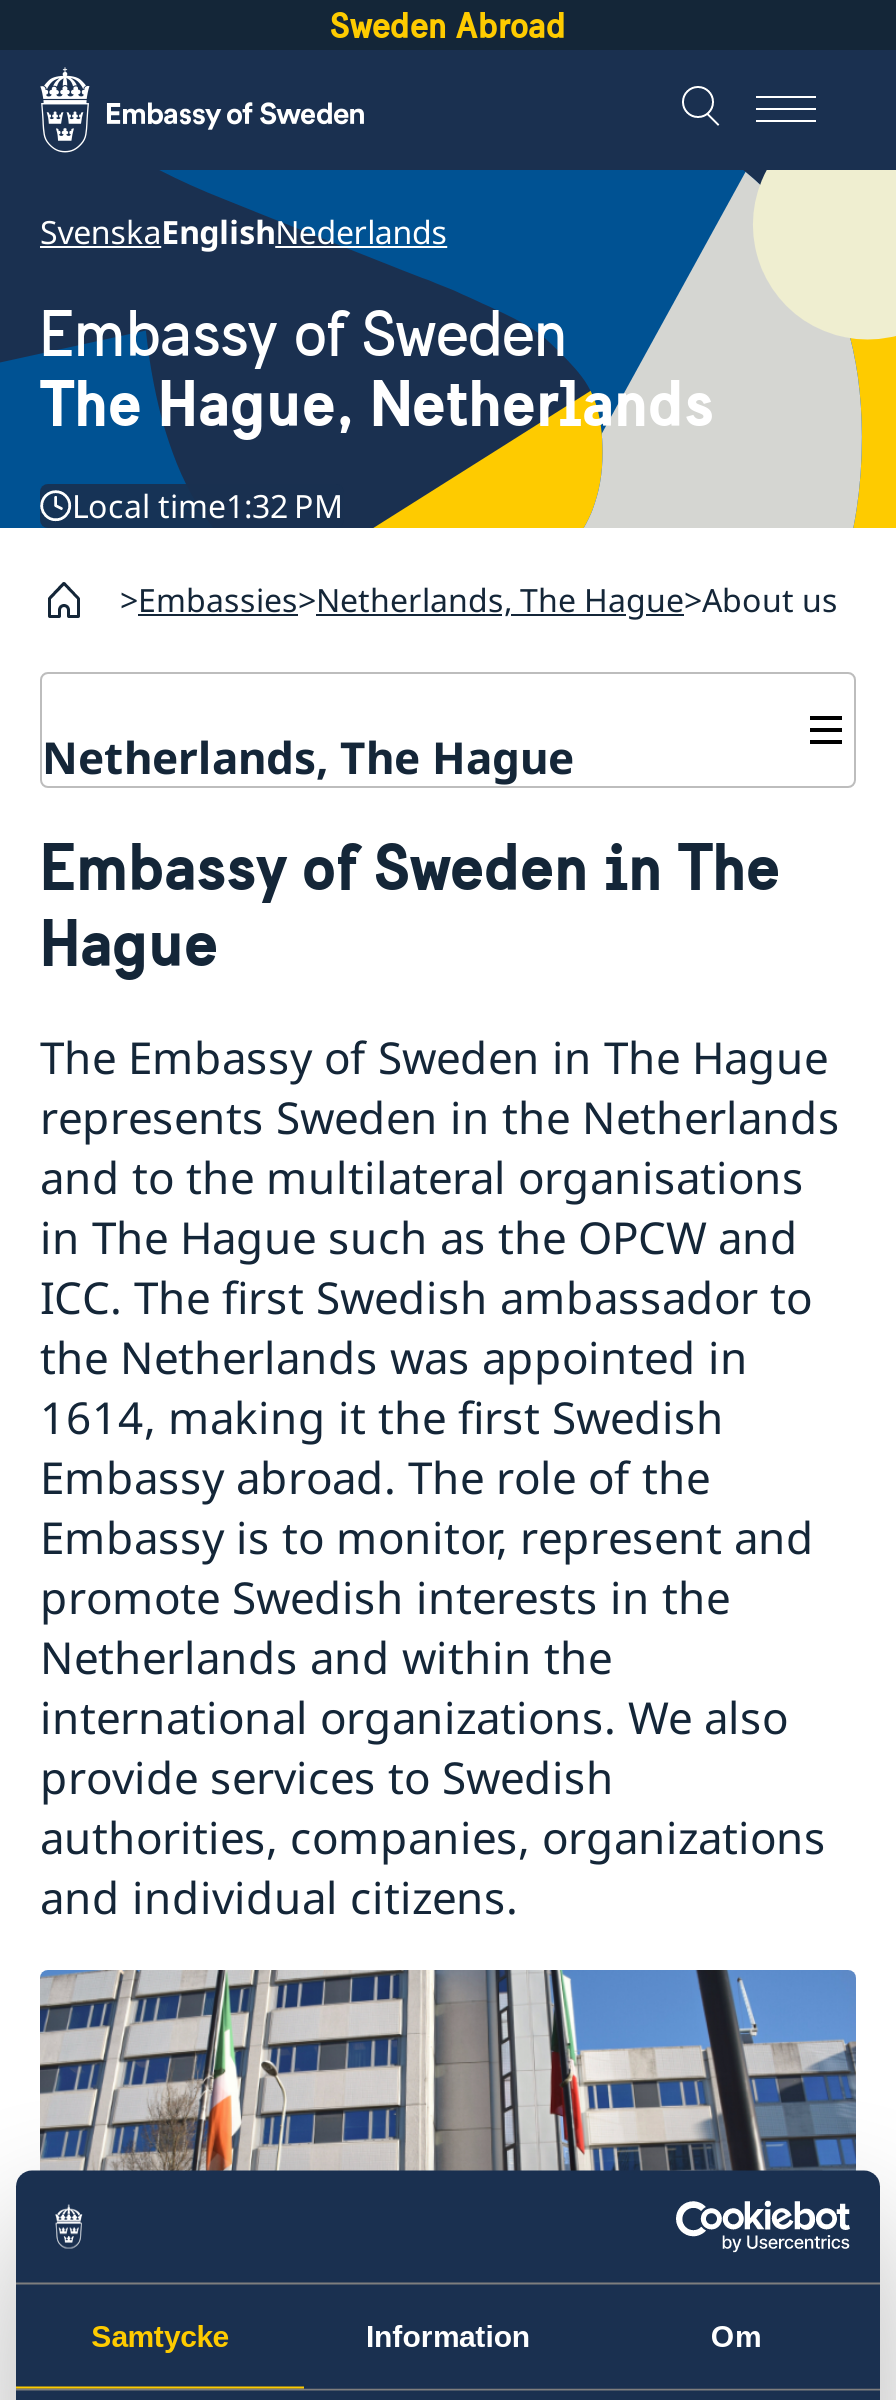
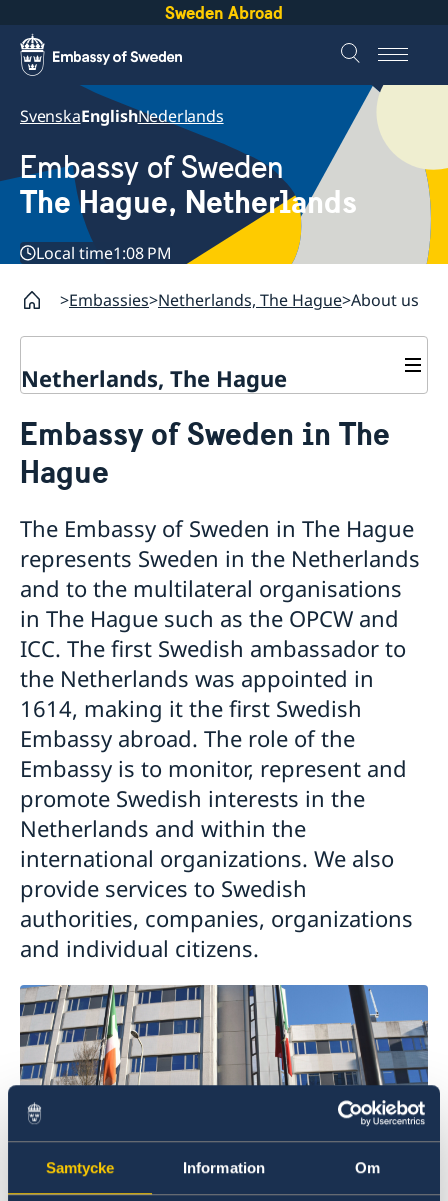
- Local time1:32 PM
+ Local time1:08 PM
